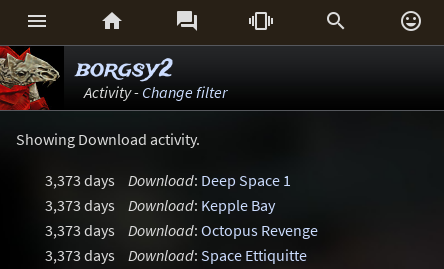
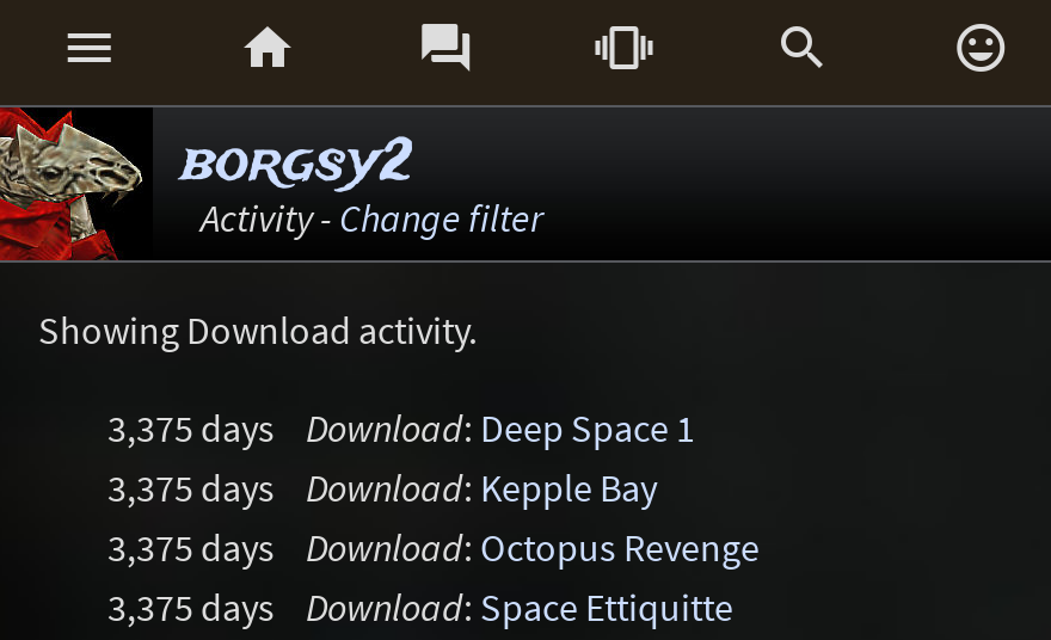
- 3,373 days Download: Deep Space 1
+ 3,375 days Download: Deep Space 1

- 3,373 days Download: Kepple Bay
+ 3,375 days Download: Kepple Bay

- 3,373 days Download: Octopus Revenge
+ 3,375 days Download: Octopus Revenge

- 3,373 days Download: Space Ettiquitte
+ 3,375 days Download: Space Ettiquitte
